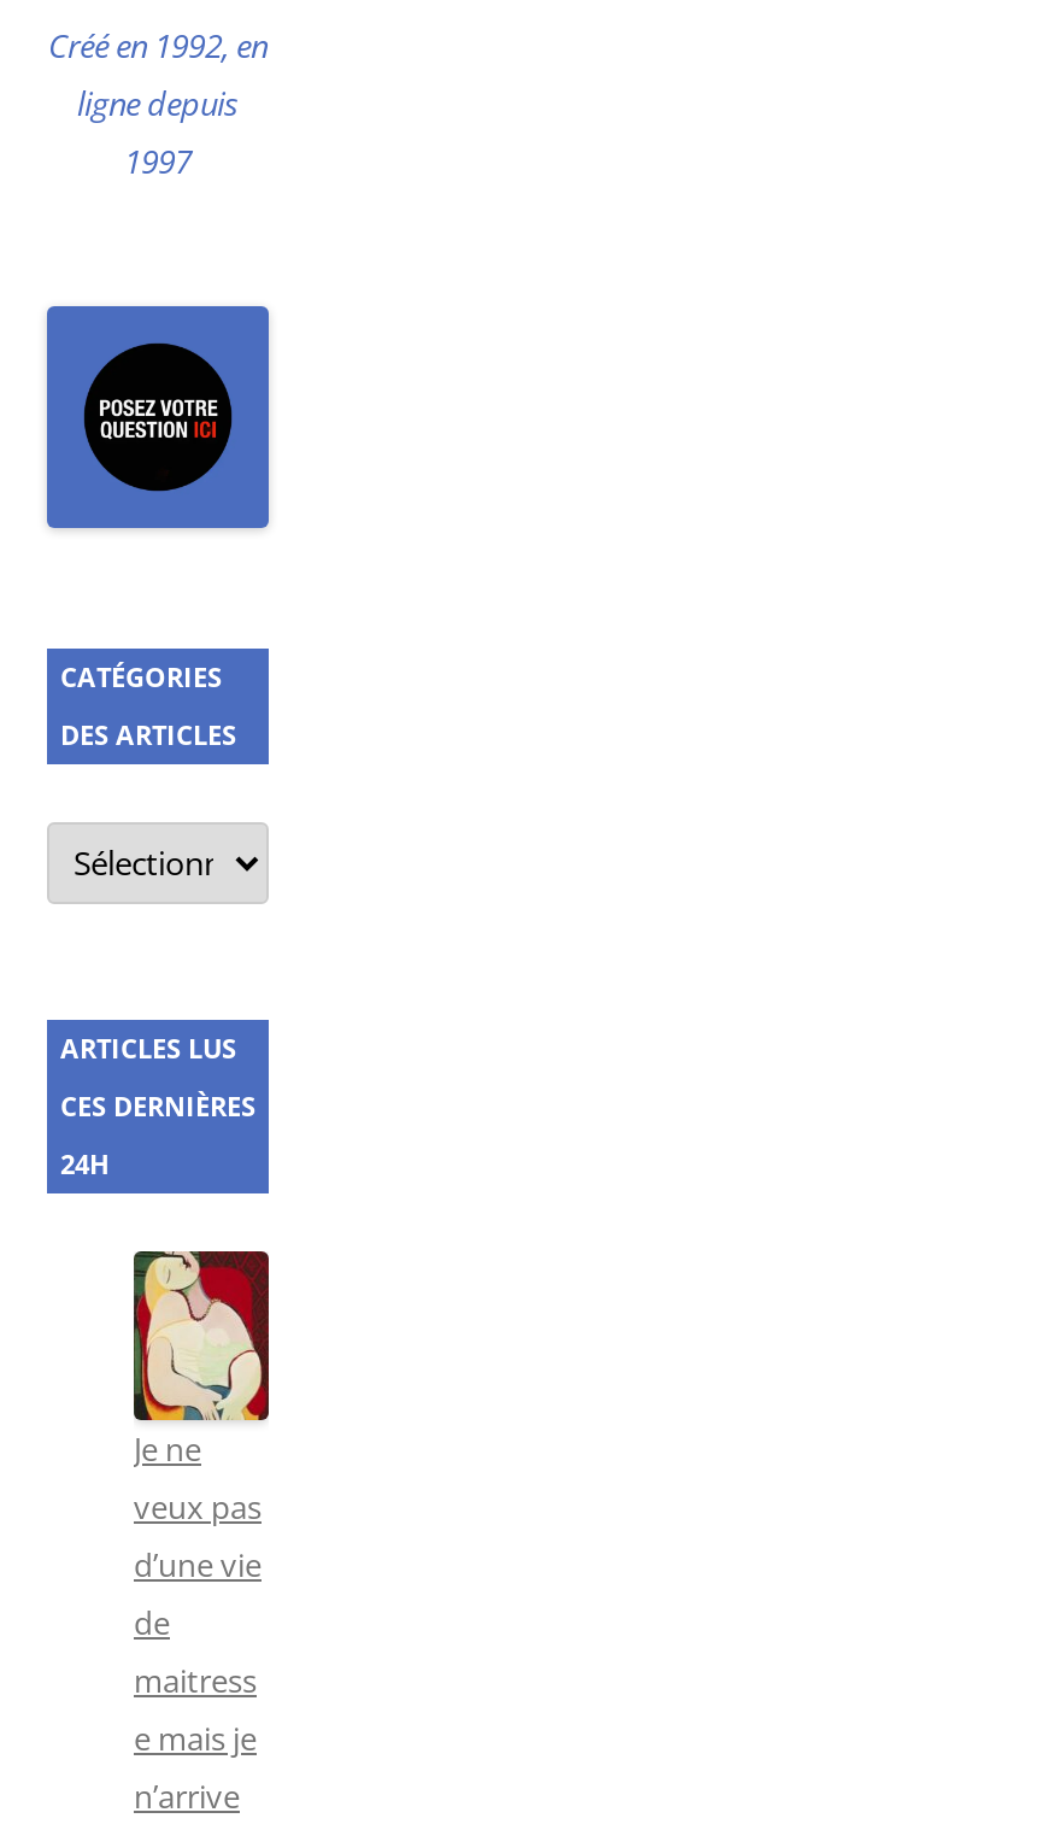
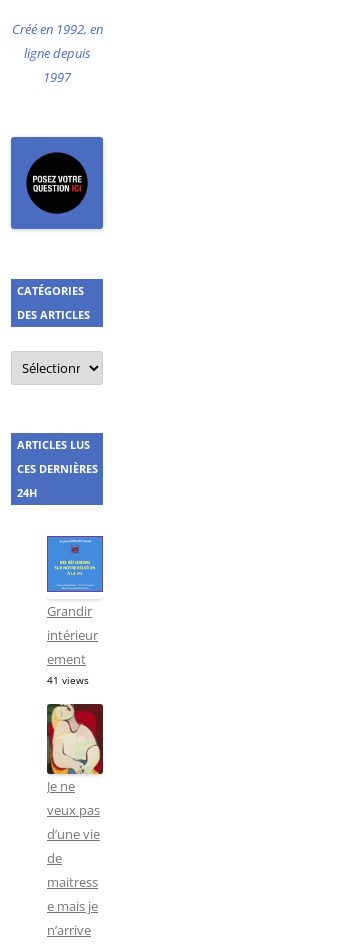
+ [image]
+ Grandir
+ intérieur
+ ement
+ 41 views
